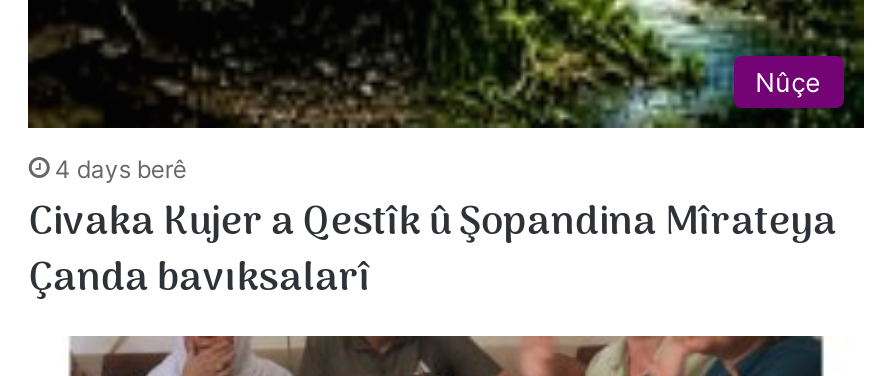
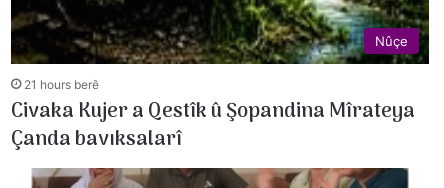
- 4 days berê
+ 21 hours berê
